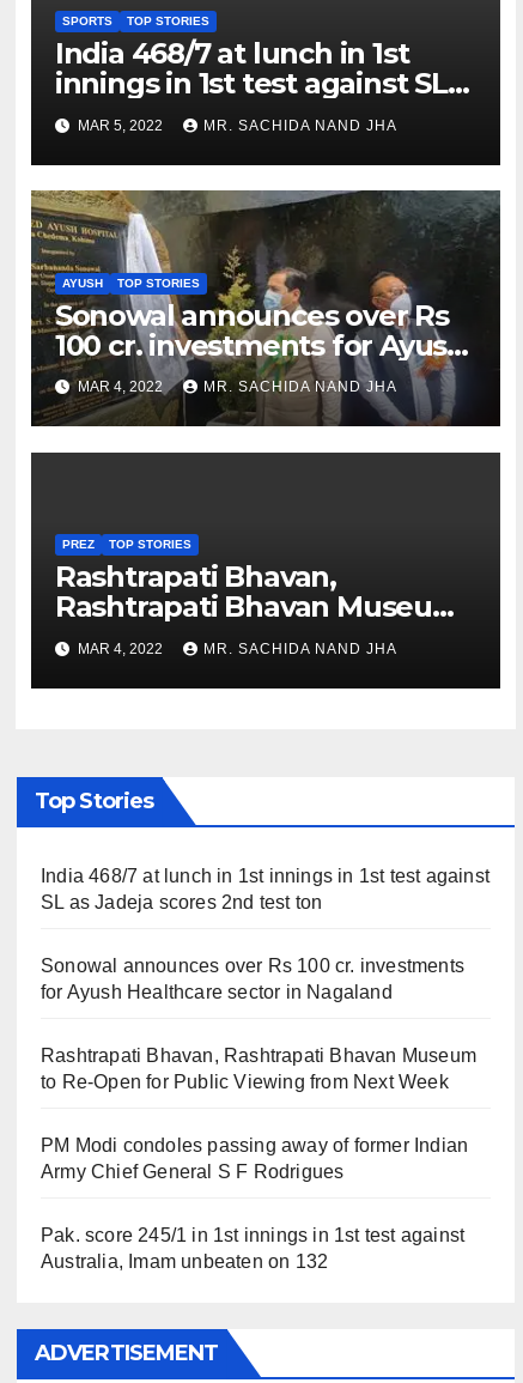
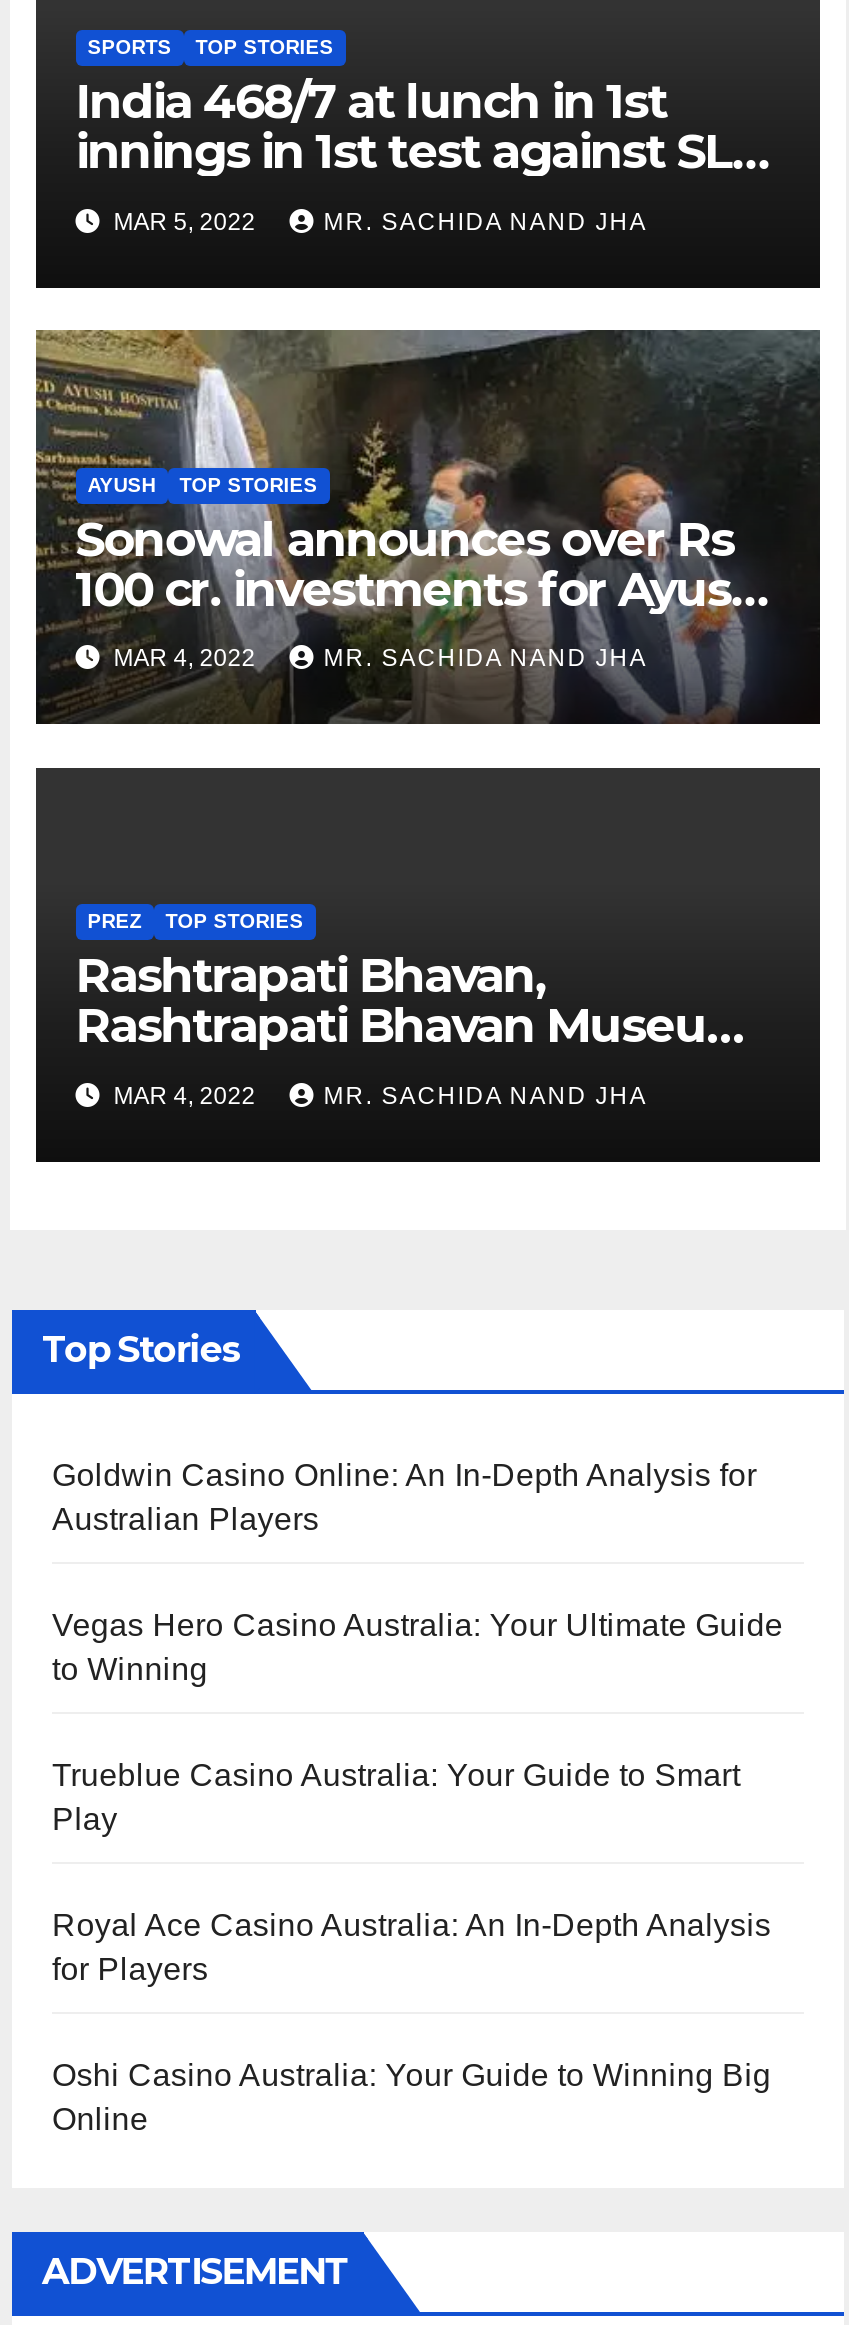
- India 468/7 at lunch in 1st innings in 1st test against
- SL as Jadeja scores 2nd test ton
+ Goldwin Casino Online: An In-Depth Analysis for
+ Australian Players

- Sonowal announces over Rs 100 cr. investments
- for Ayush Healthcare sector in Nagaland
+ Vegas Hero Casino Australia: Your Ultimate Guide
+ to Winning

- Rashtrapati Bhavan, Rashtrapati Bhavan Museum
- to Re-Open for Public Viewing from Next Week
+ Trueblue Casino Australia: Your Guide to Smart
+ Play

- PM Modi condoles passing away of former Indian
- Army Chief General S F Rodrigues
+ Royal Ace Casino Australia: An In-Depth Analysis
+ for Players

- Pak. score 245/1 in 1st innings in 1st test against
- Australia, Imam unbeaten on 132
+ Oshi Casino Australia: Your Guide to Winning Big
+ Online
